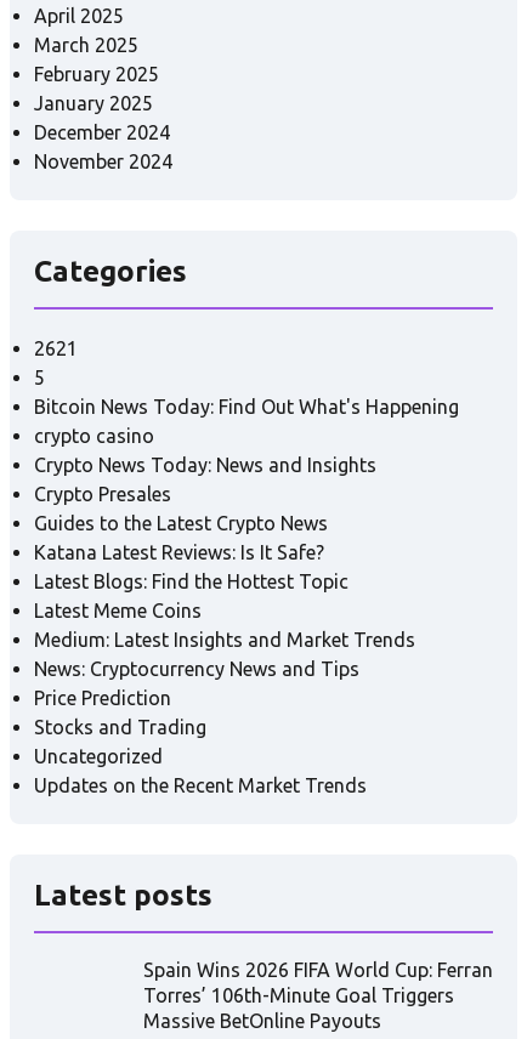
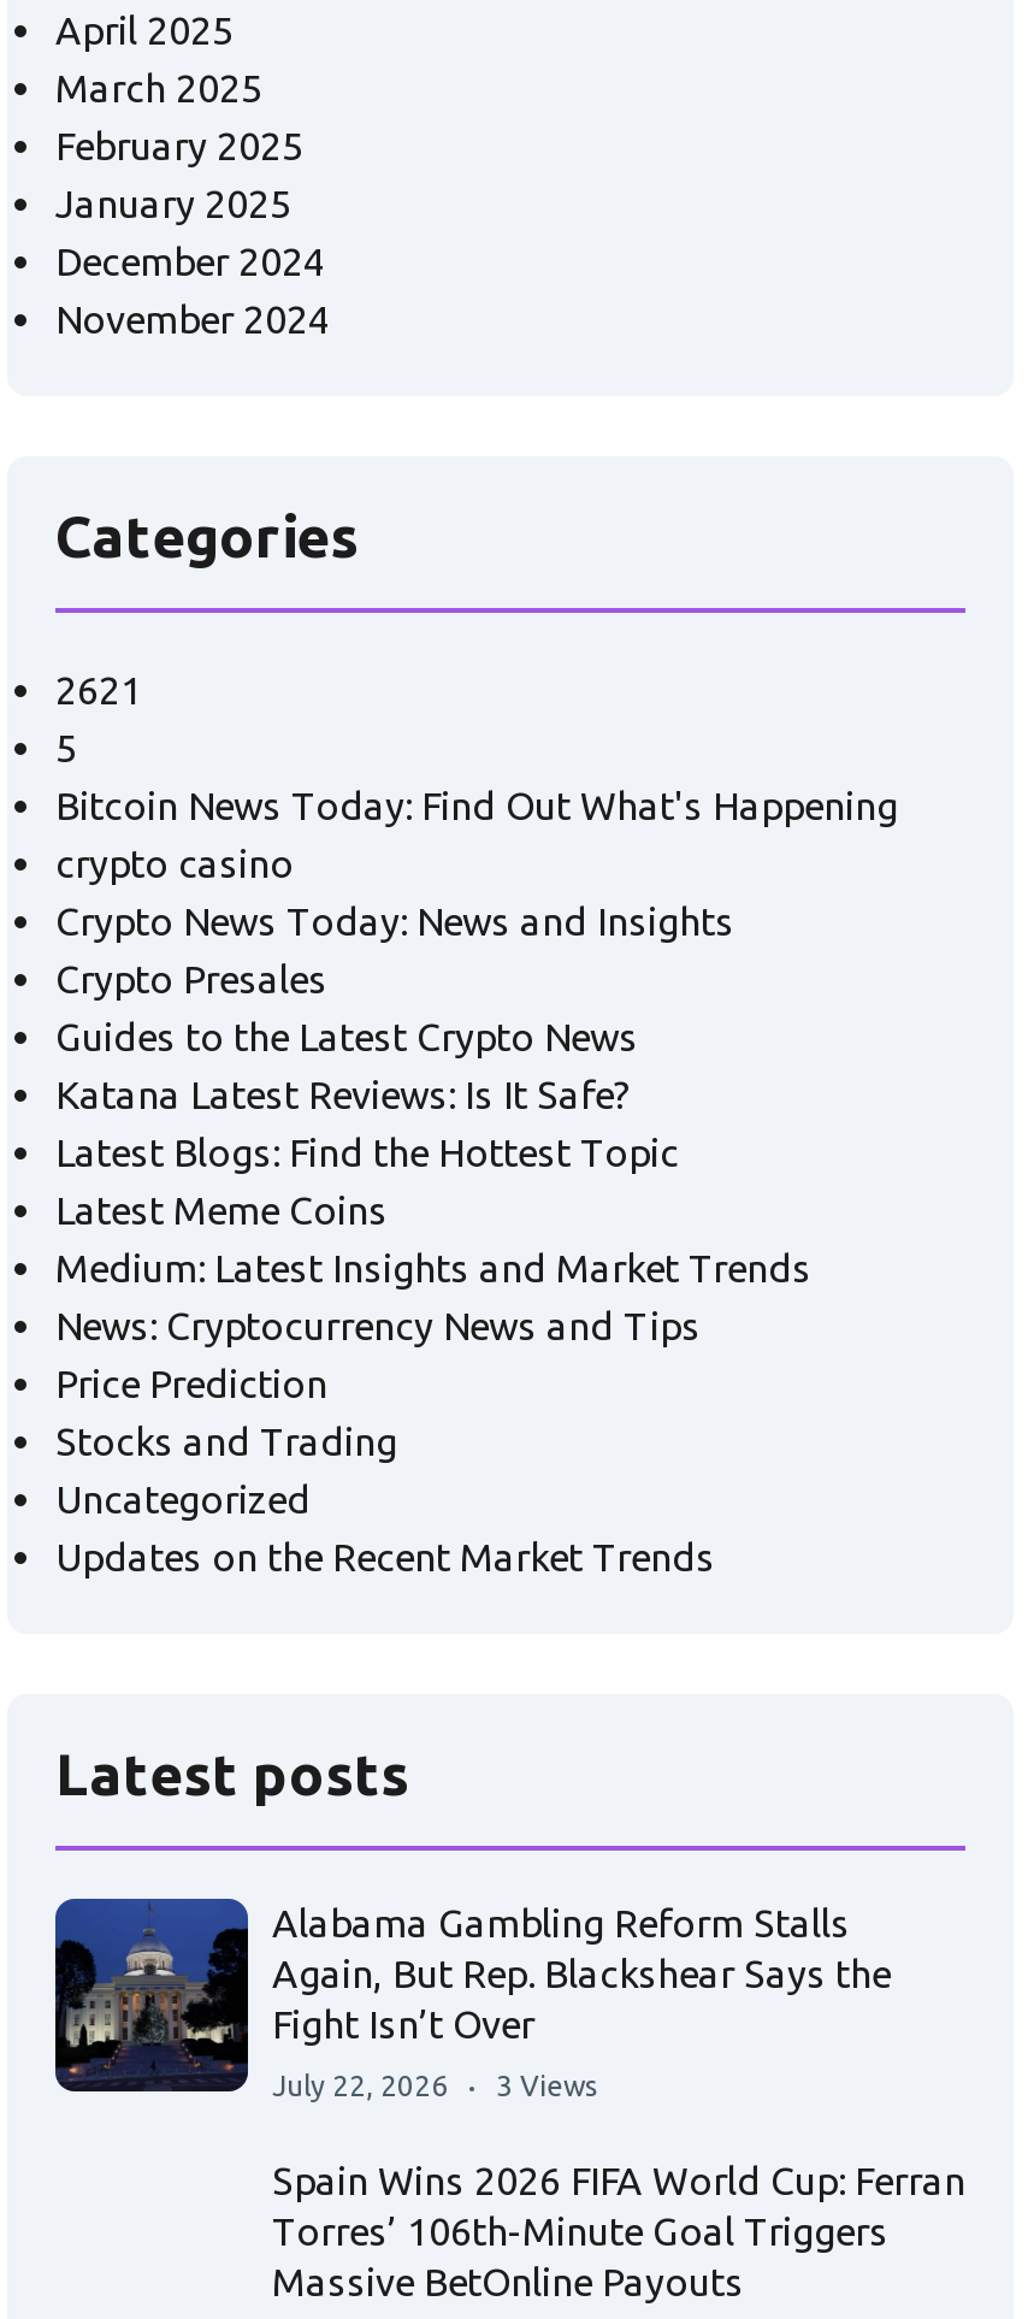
+ [image]
+ Alabama Gambling Reform Stalls
+ Again, But Rep. Blackshear Says the
+ Fight Isn’t Over
+ July 22, 2026
+ 3 Views
